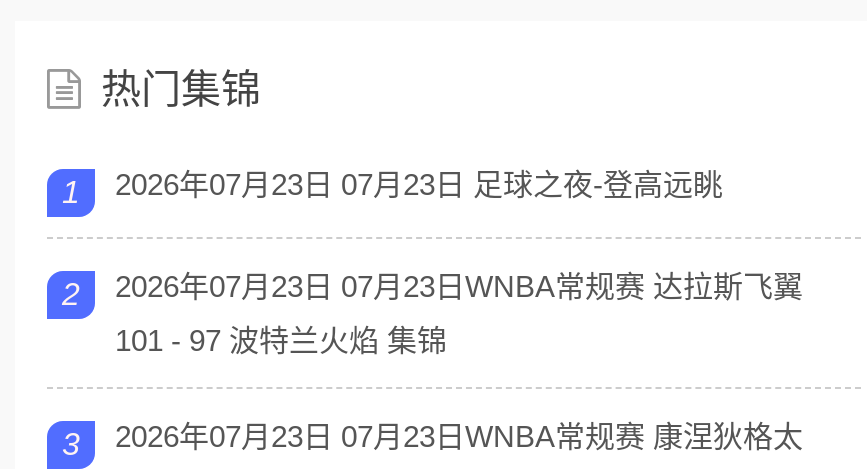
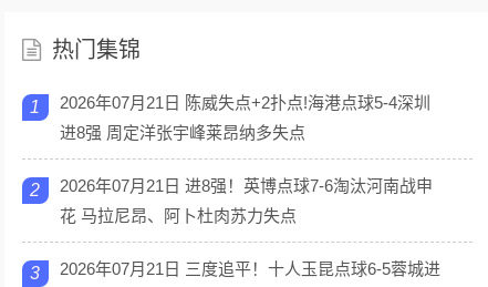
- 2026年07月23日 07月23日 足球之夜-登高远眺
+ 2026年07月21日 陈威失点+2扑点!海港点球5-4深圳
+ 进8强 周定洋张宇峰莱昂纳多失点

- 2026年07月23日 07月23日WNBA常规赛 达拉斯飞翼
+ 2026年07月21日 进8强！英博点球7-6淘汰河南战申

- 101 - 97 波特兰火焰 集锦
+ 花 马拉尼昂、阿卜杜肉苏力失点

- 2026年07月23日 07月23日WNBA常规赛 康涅狄格太
+ 2026年07月21日 三度追平！十人玉昆点球6-5蓉城进
